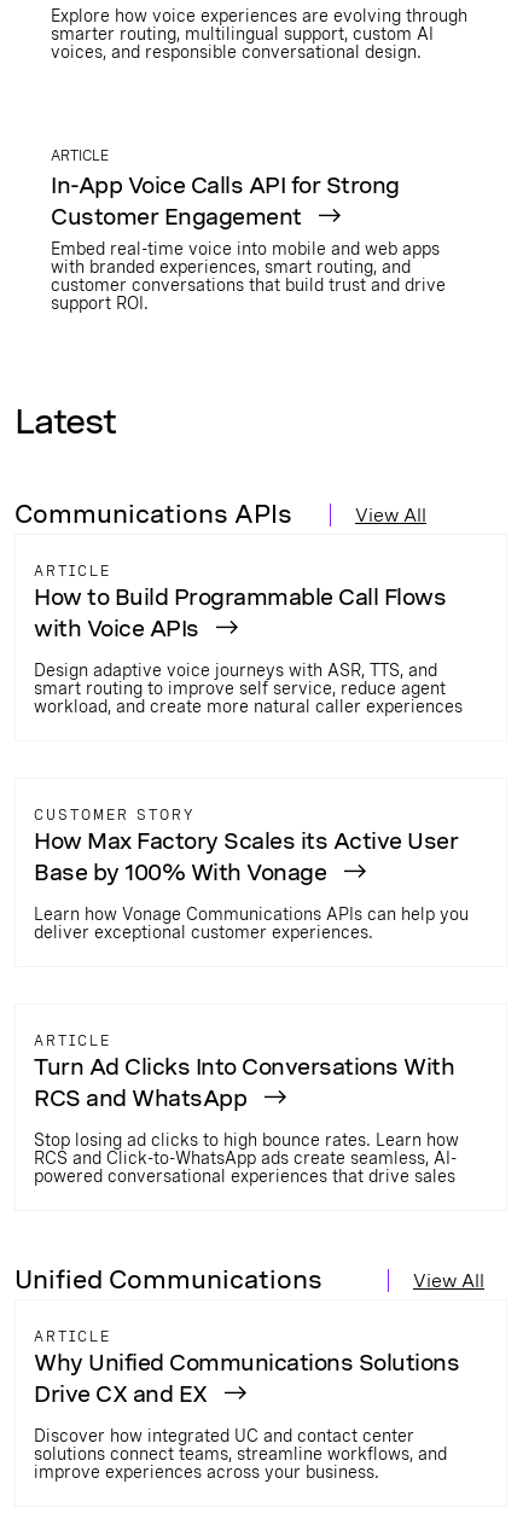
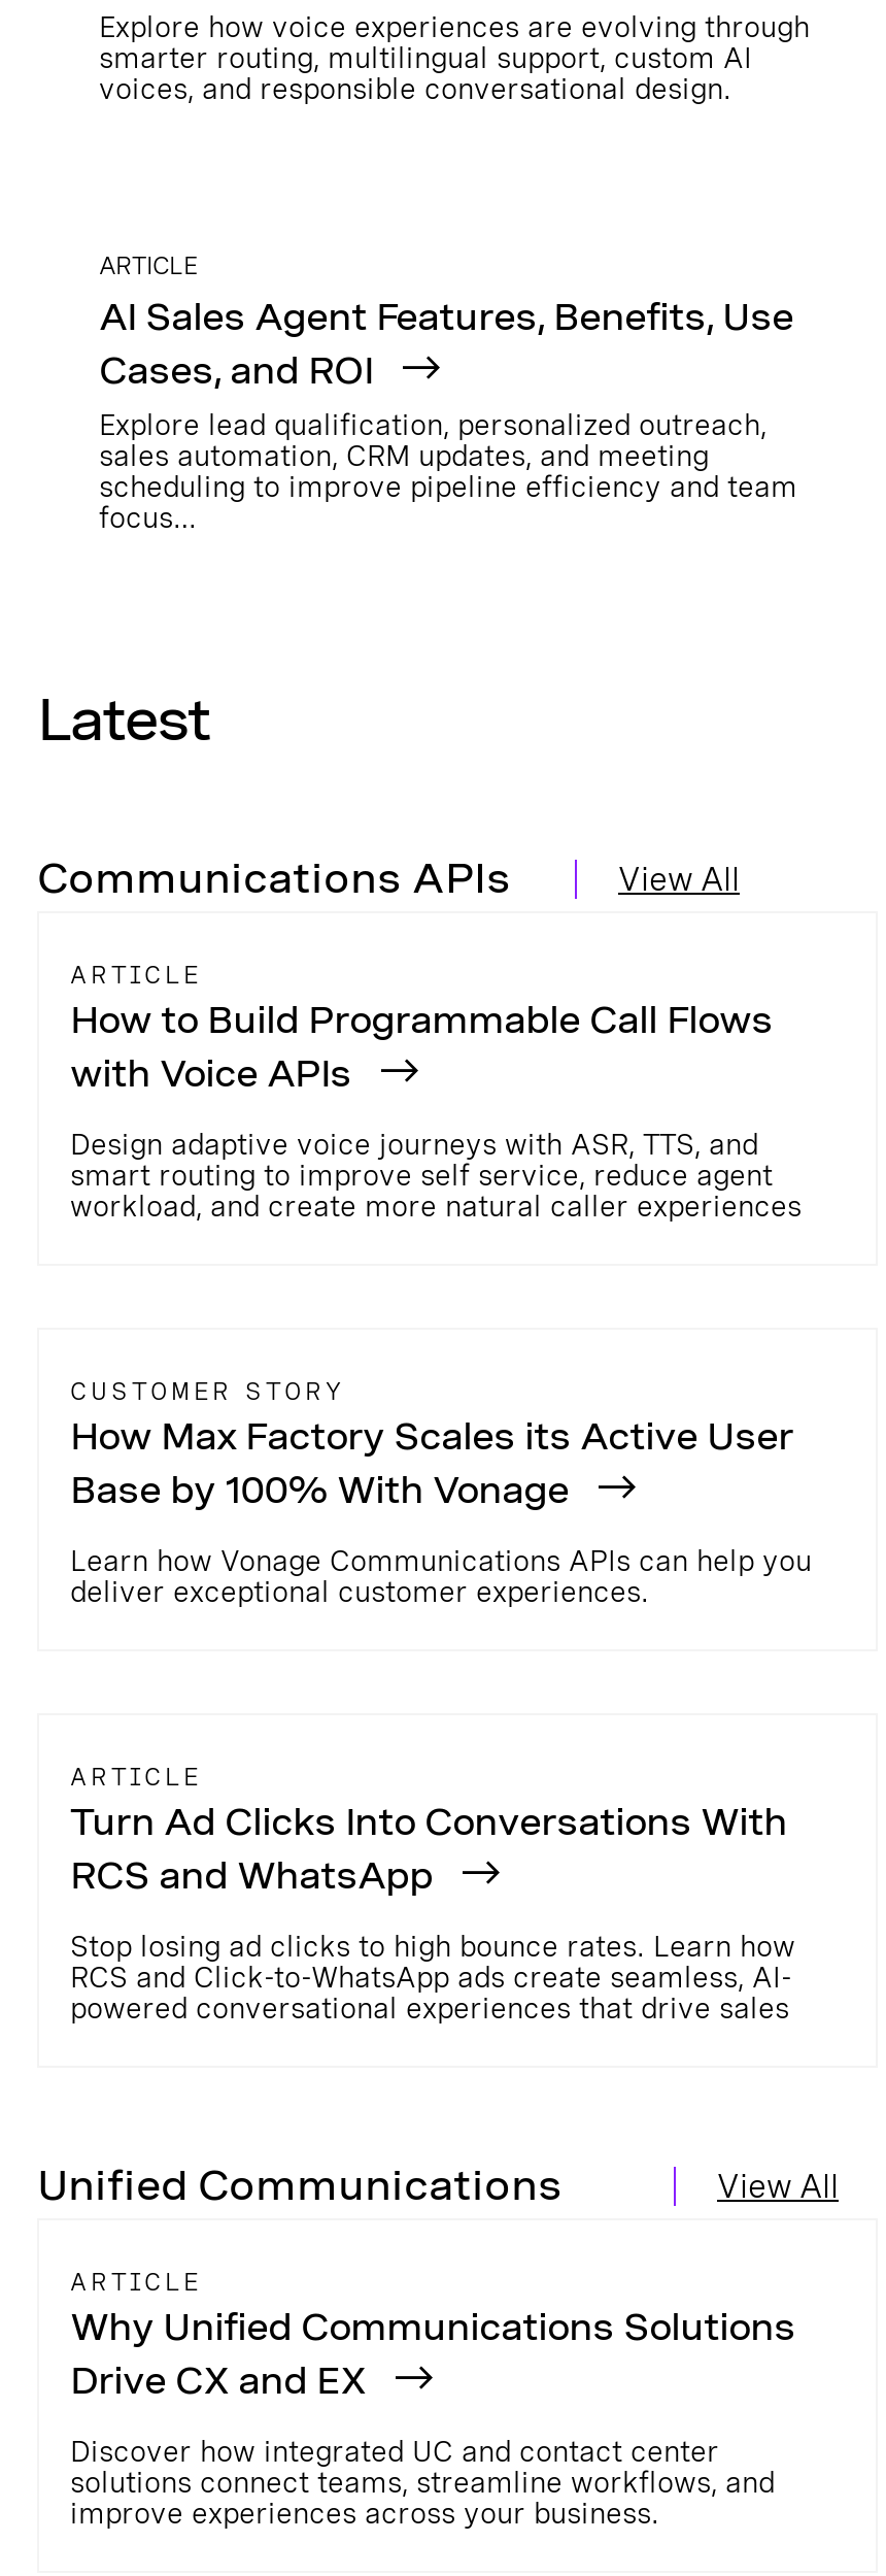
- In-App Voice Calls API for Strong
- Customer Engagement
- Embed real-time voice into mobile and web apps
- with branded experiences, smart routing, and
- customer conversations that build trust and drive
- support ROI.
+ AI Sales Agent Features, Benefits, Use
+ Cases, and ROI
+ Explore lead qualification, personalized outreach,
+ sales automation, CRM updates, and meeting
+ scheduling to improve pipeline efficiency and team
+ focus…
